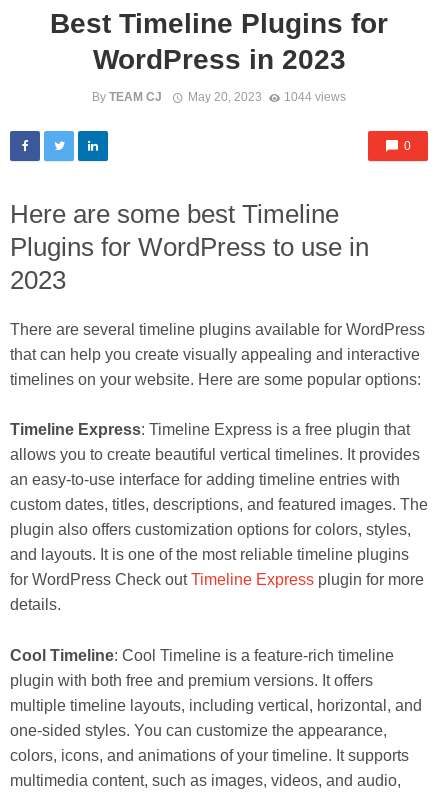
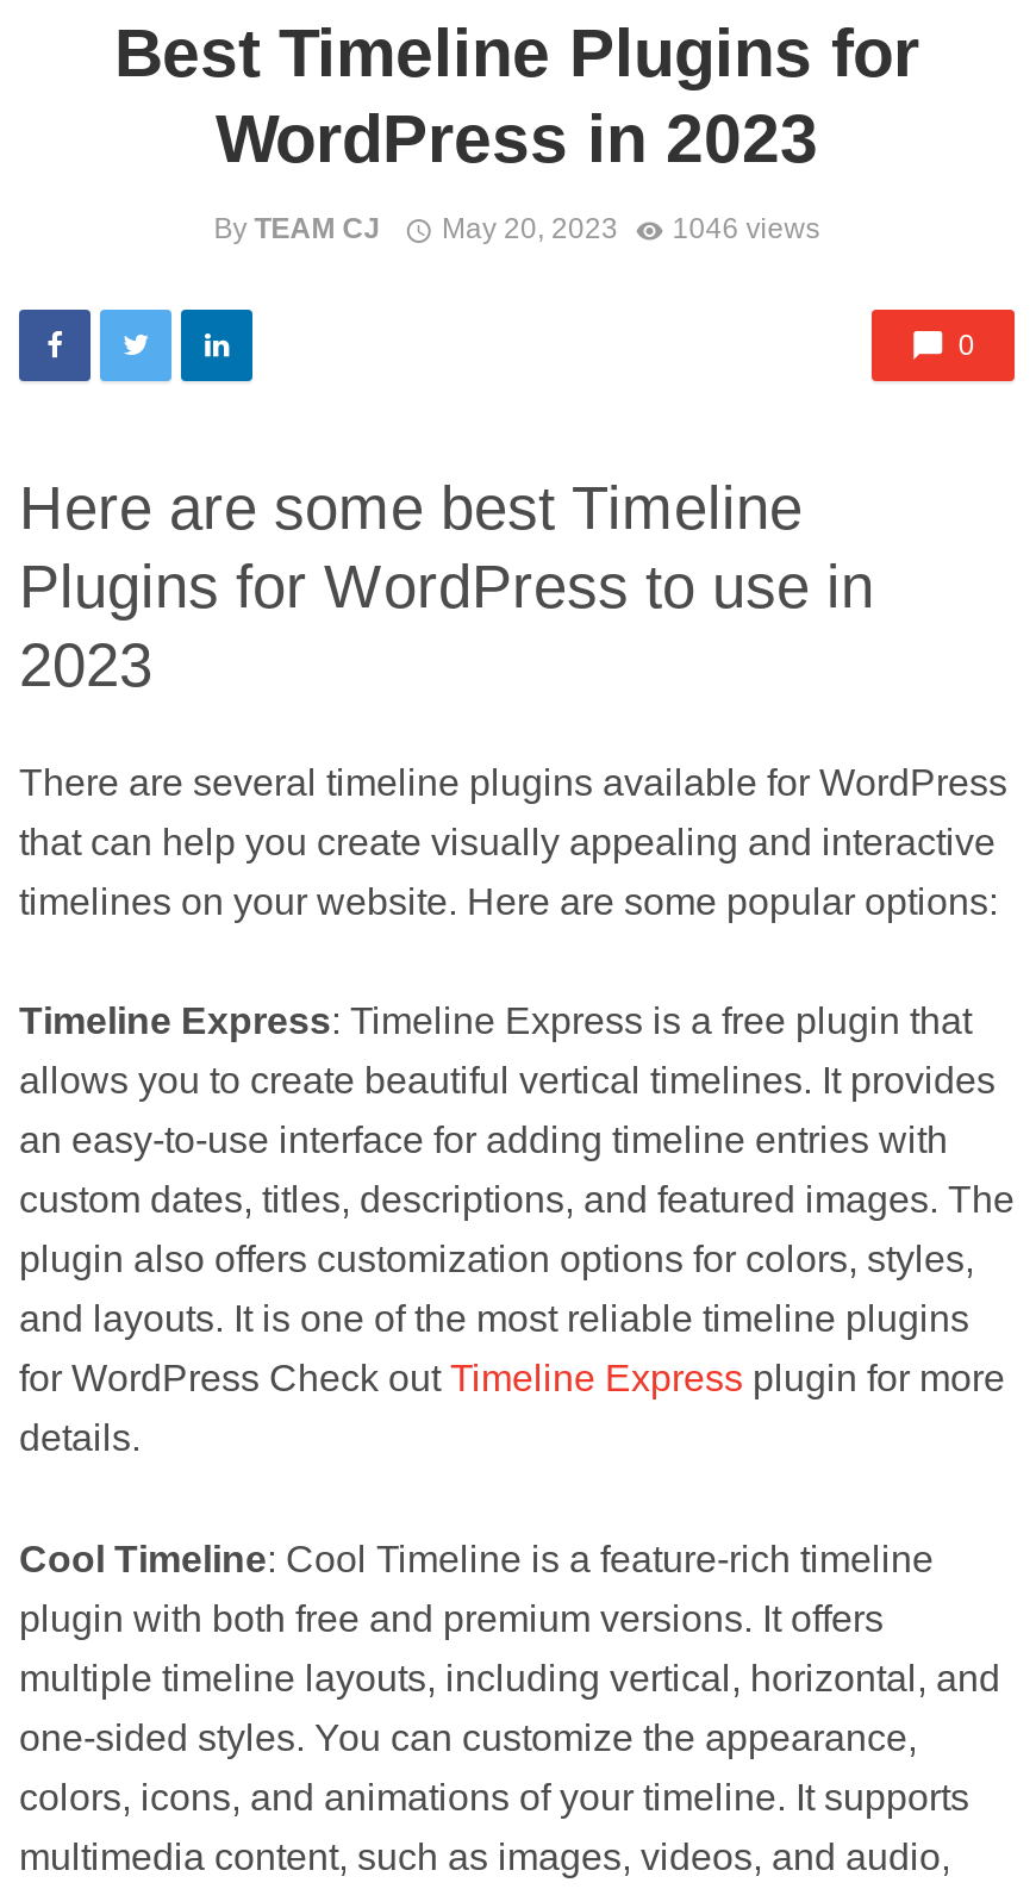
- By TEAM CJ May 20, 2023 1044 views
+ By TEAM CJ May 20, 2023 1046 views
